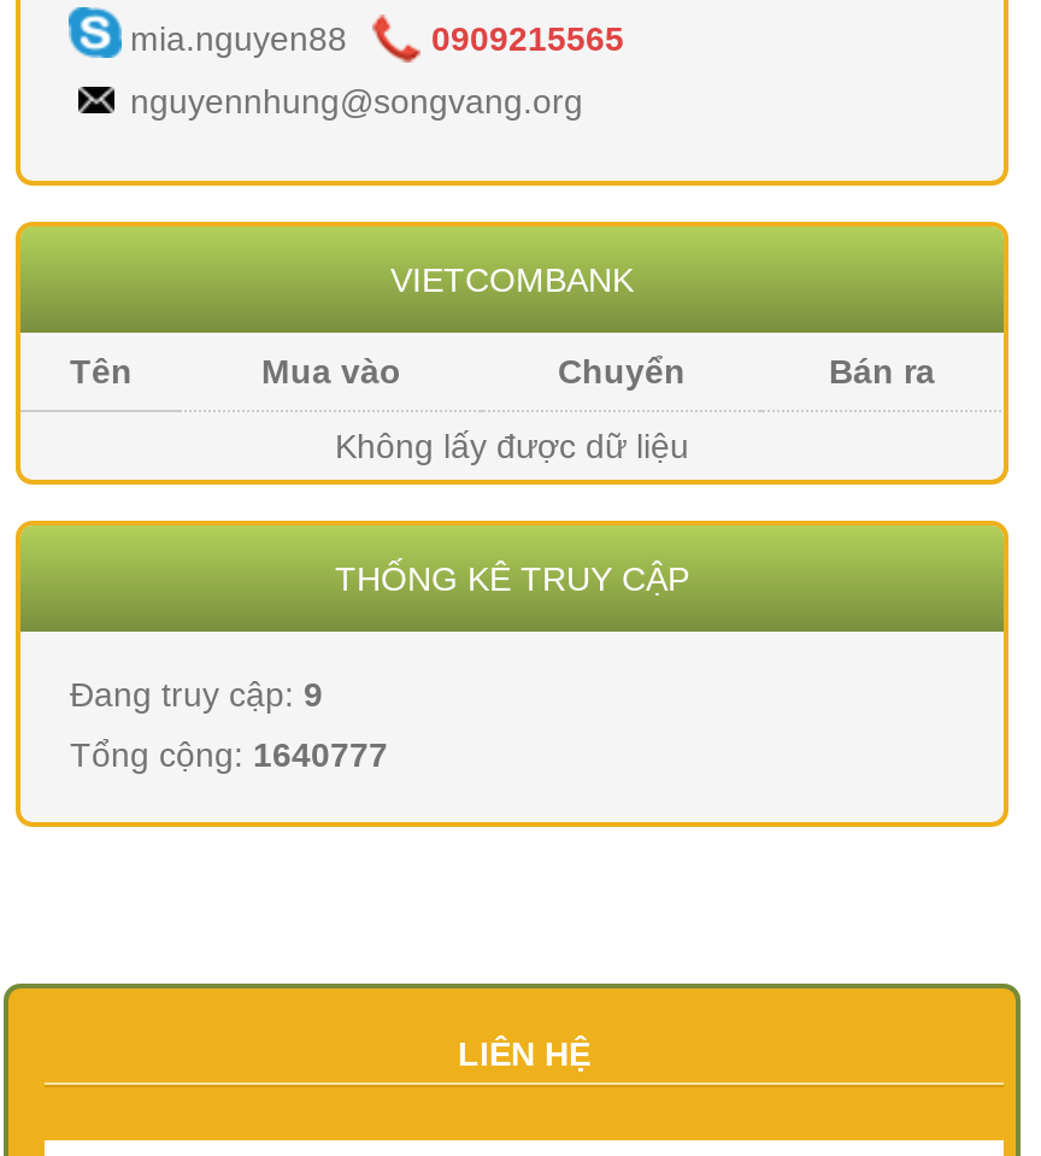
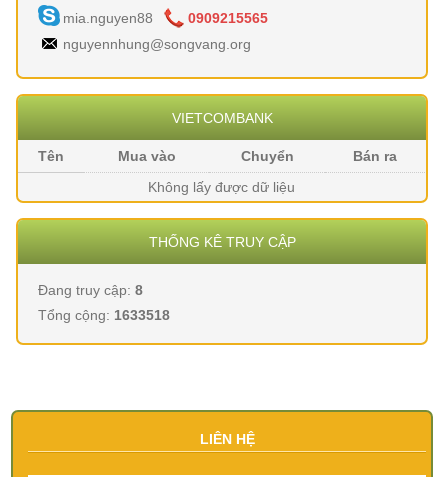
- Đang truy cập: 9
+ Đang truy cập: 8

- Tổng cộng: 1640777
+ Tổng cộng: 1633518
